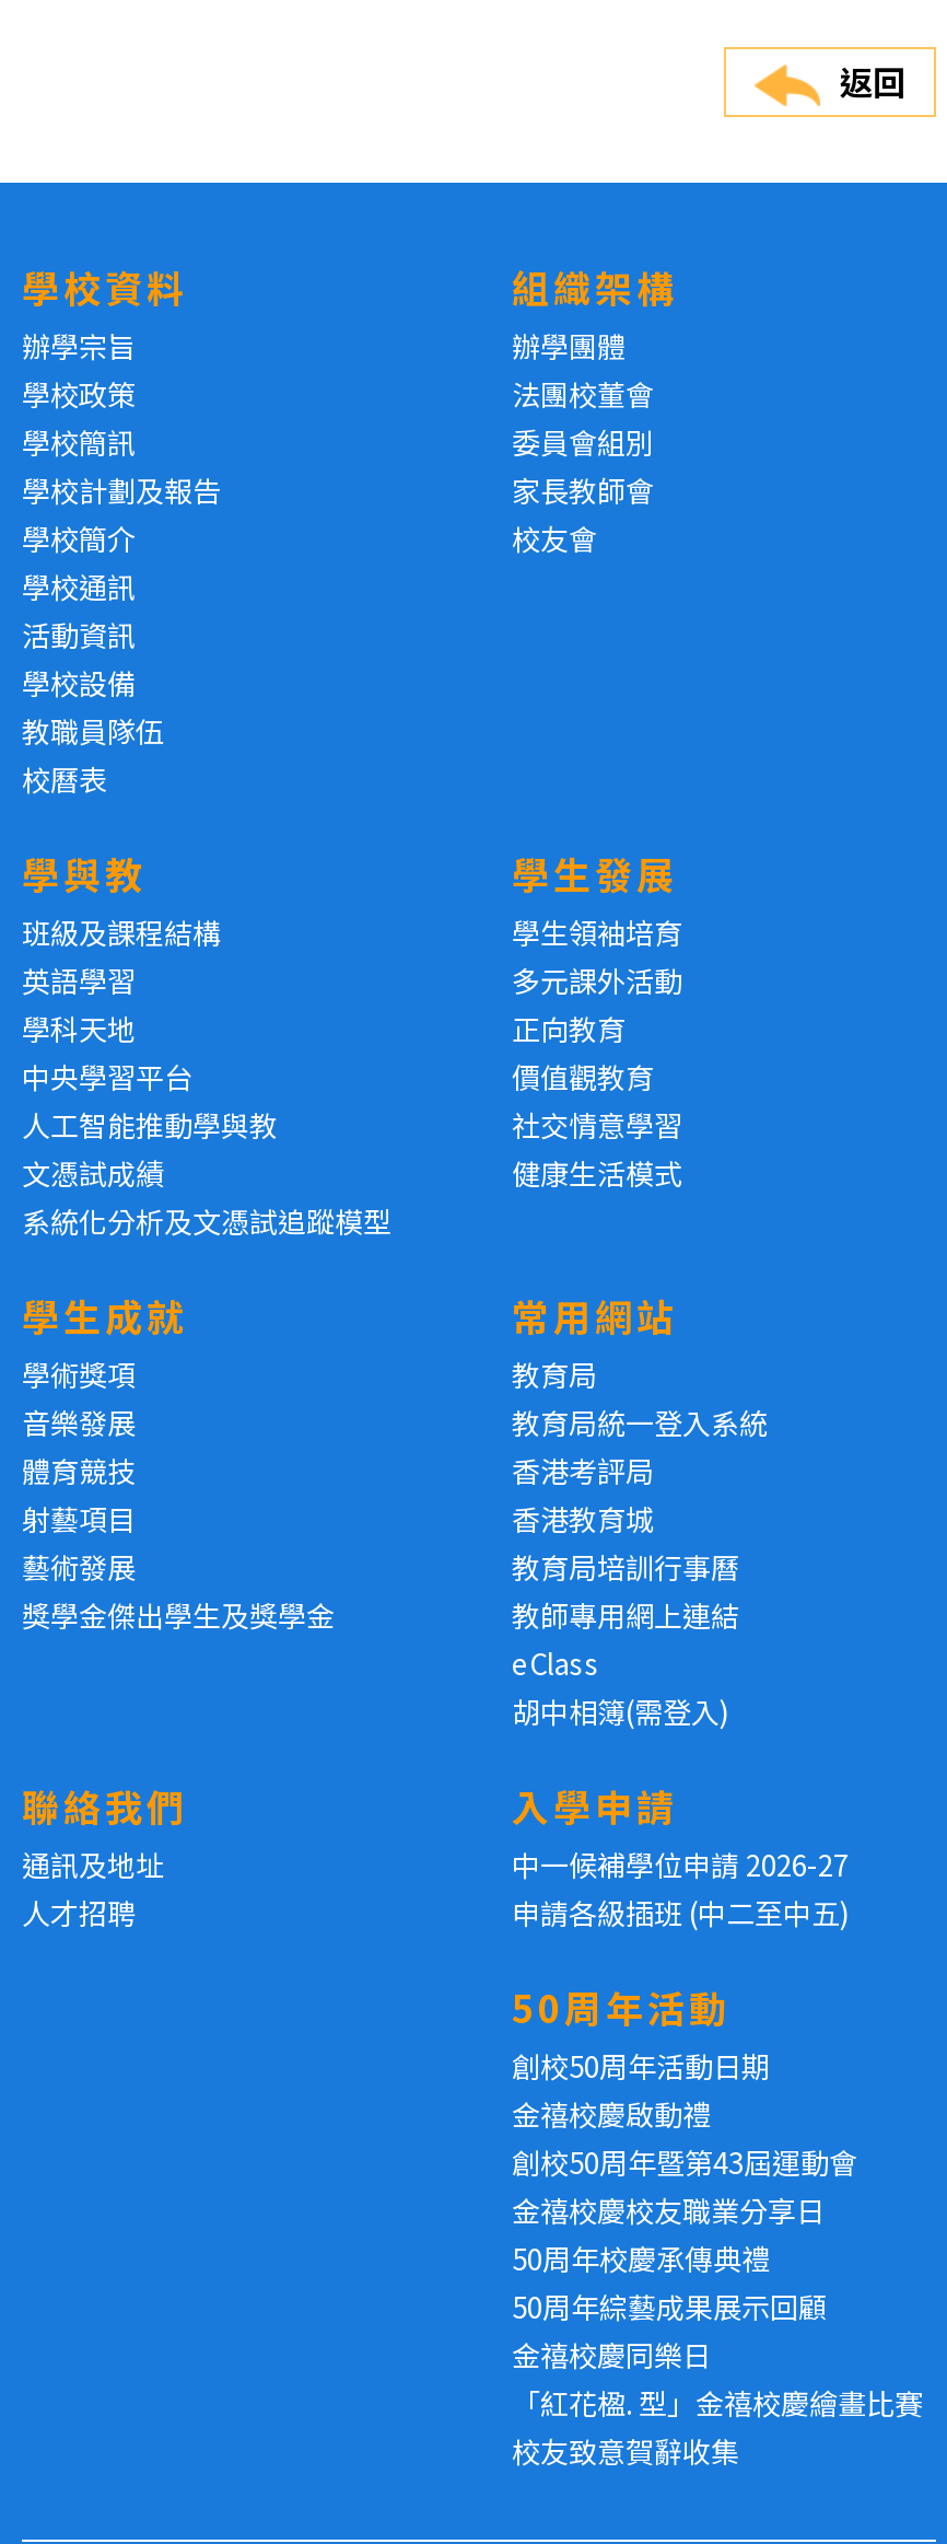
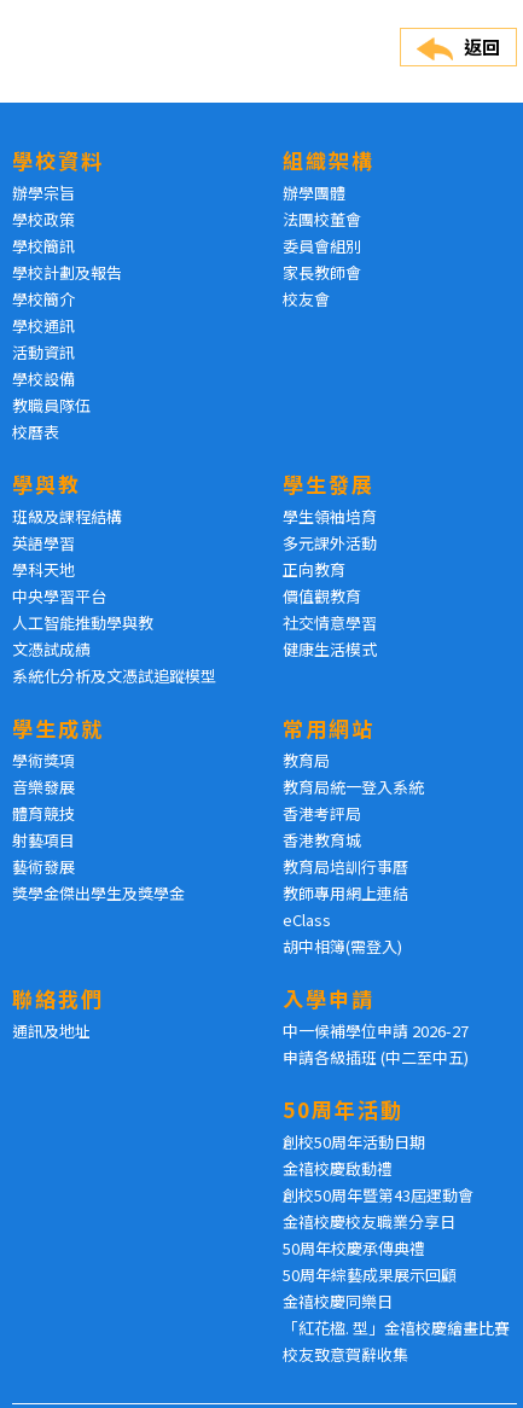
- 人才招聘
